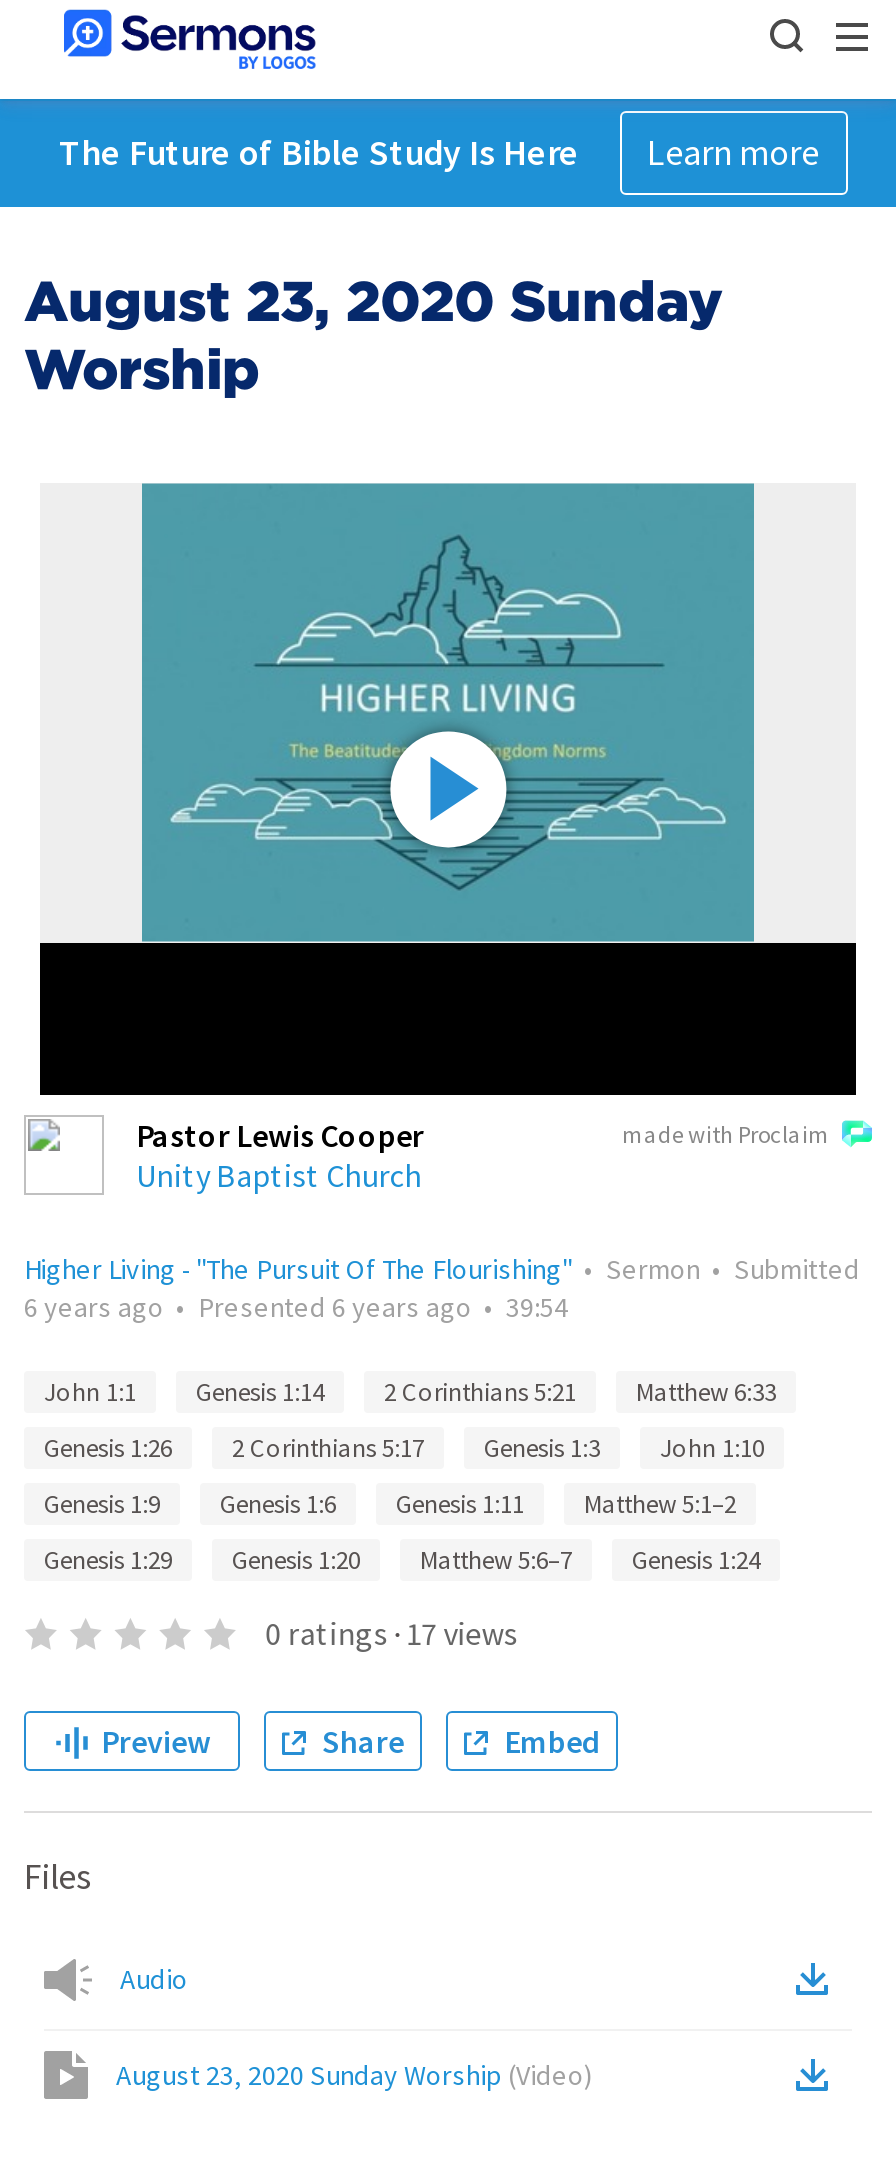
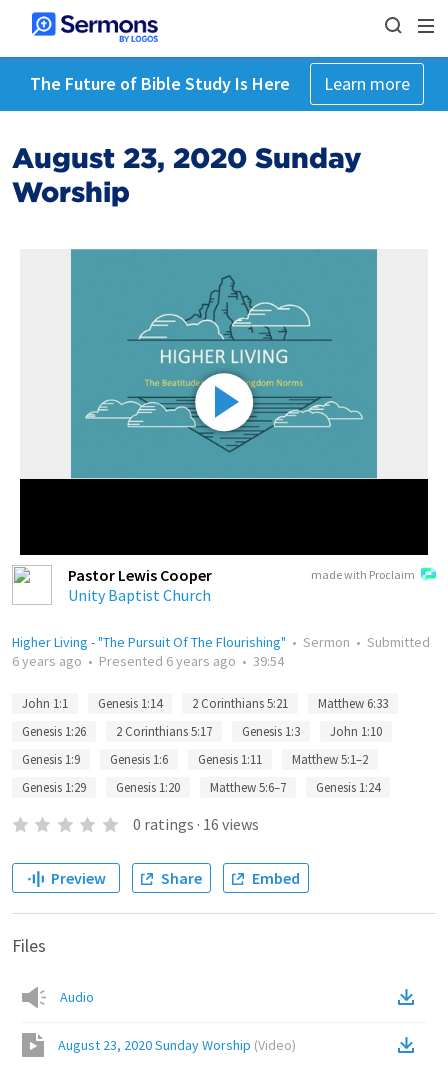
- 0 ratings · 17 views
+ 0 ratings · 16 views
